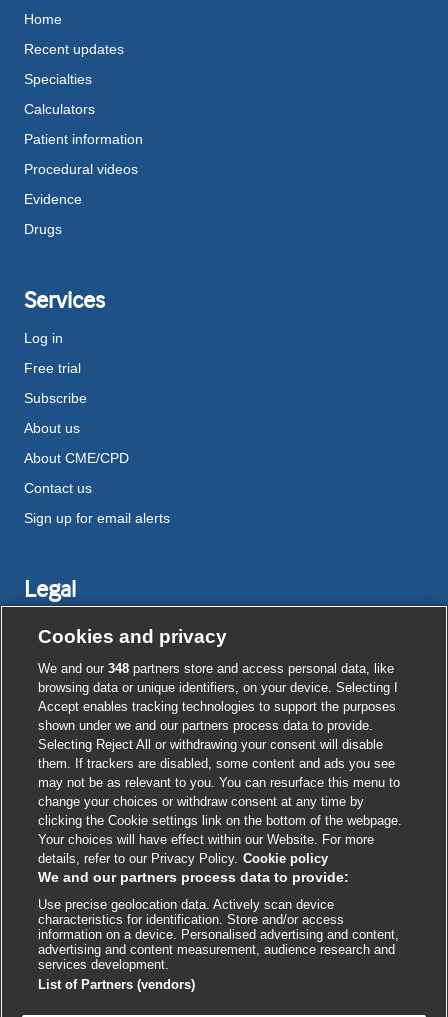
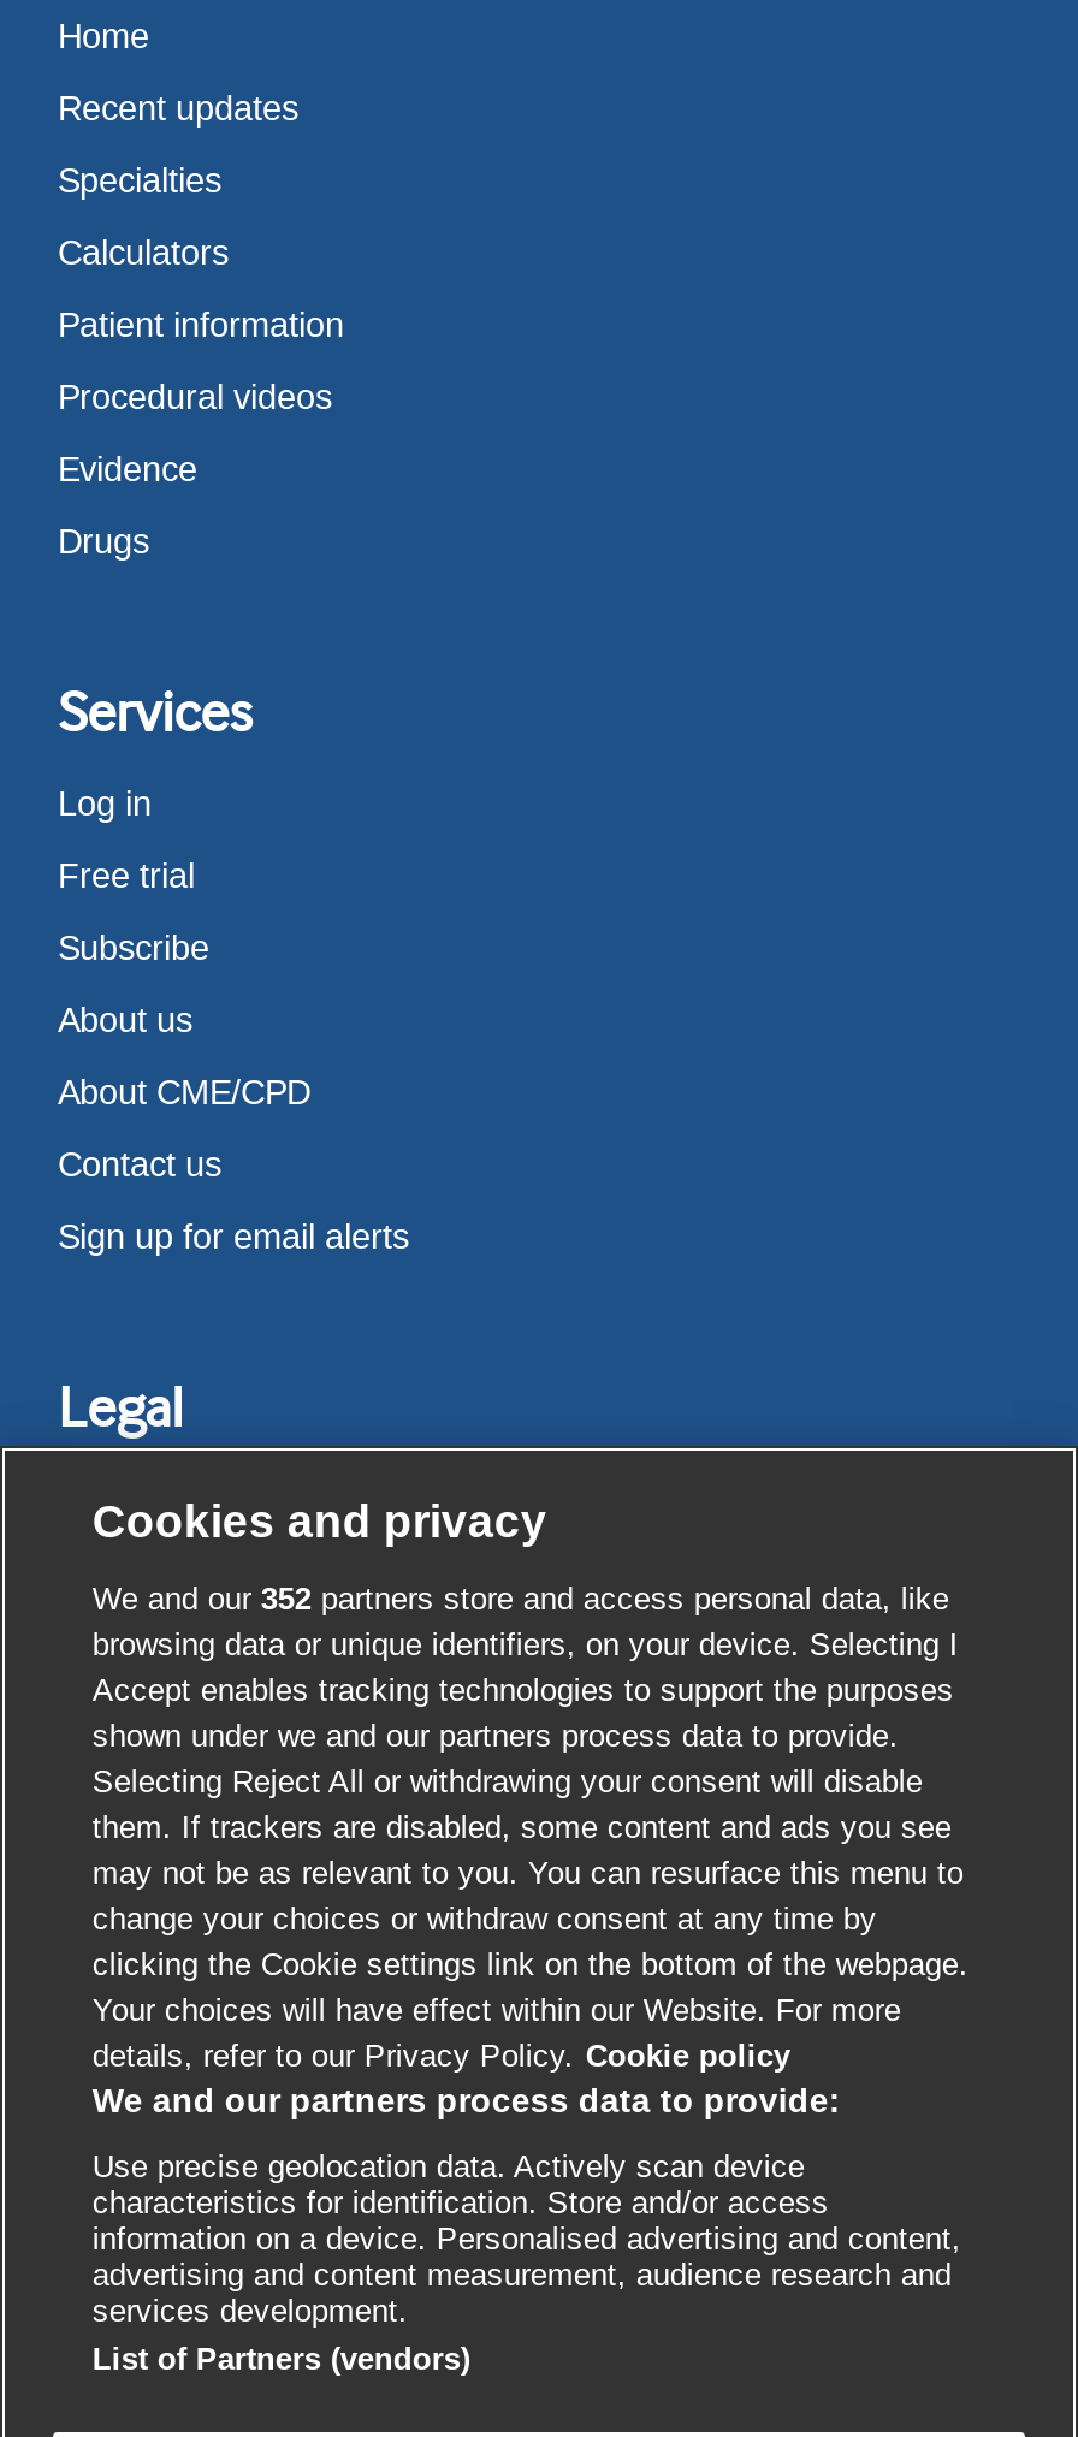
- We and our 348 partners store and access personal data, like
+ We and our 352 partners store and access personal data, like
